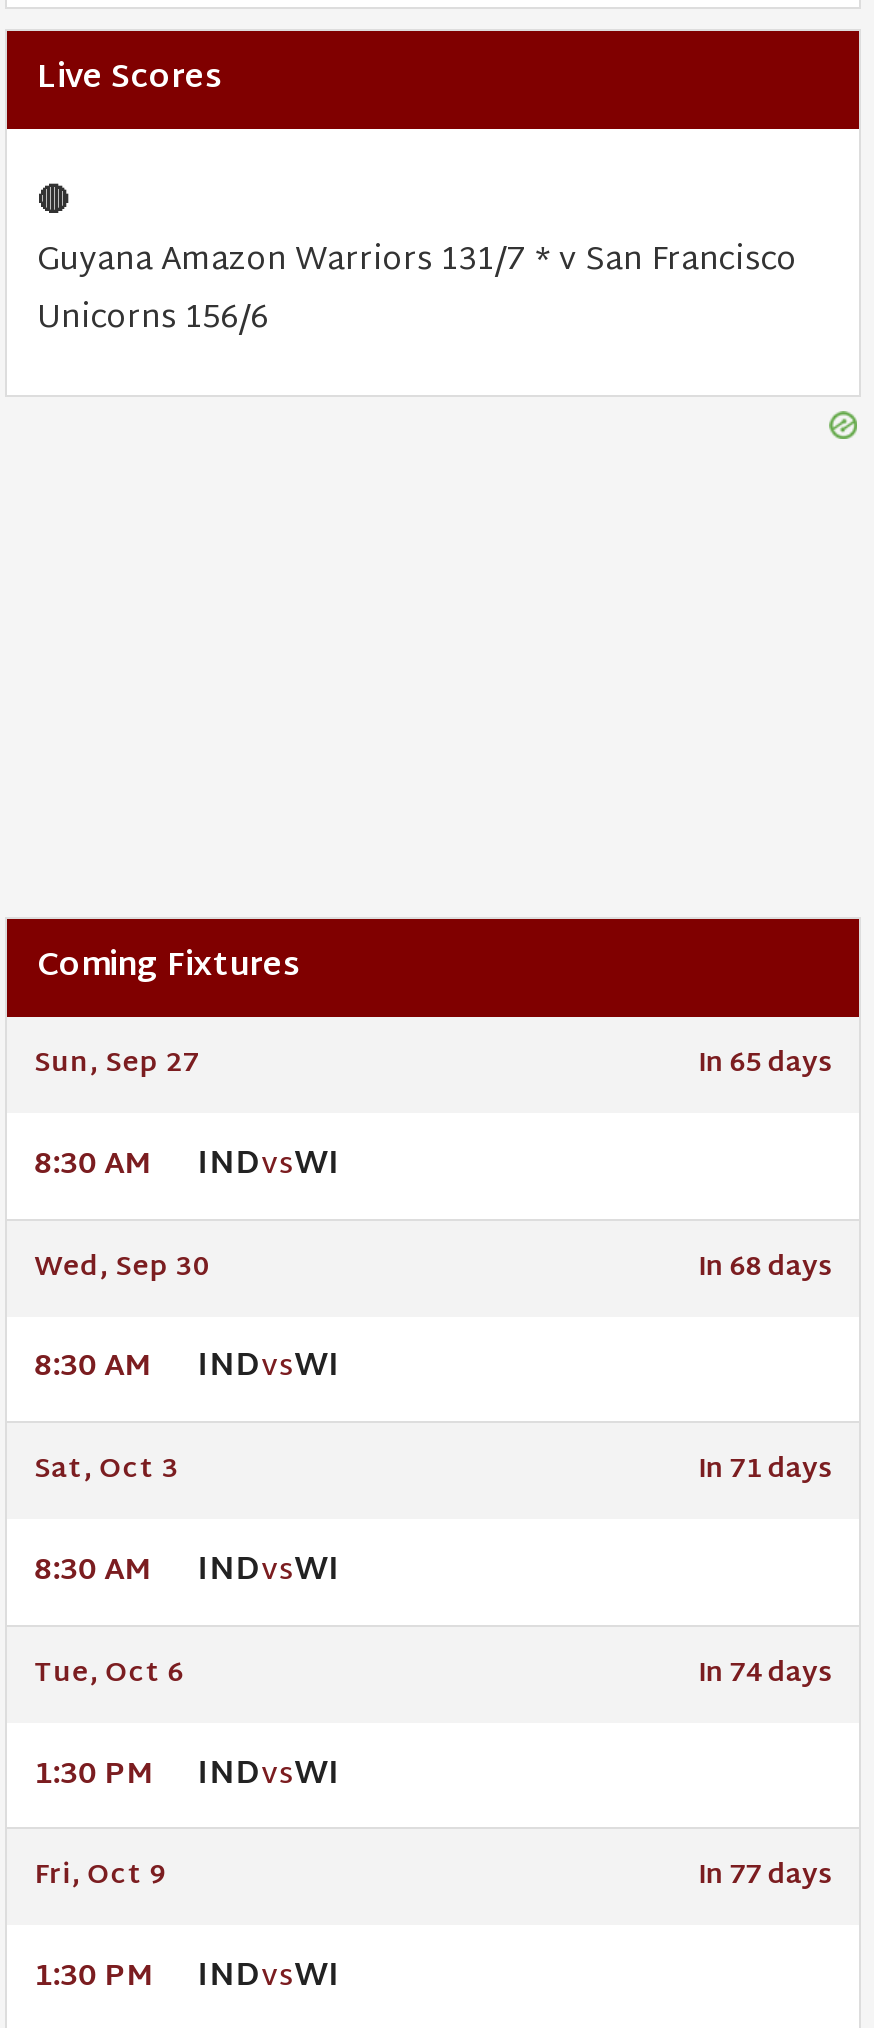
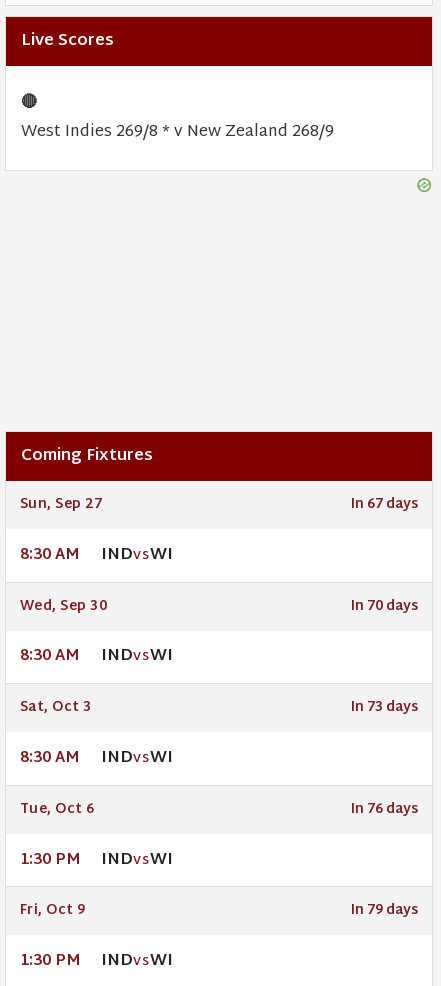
- Guyana Amazon Warriors 131/7 * v San Francisco
- Unicorns 156/6
+ West Indies 269/8 * v New Zealand 268/9

- In 65 days
+ In 67 days

- In 68 days
+ In 70 days

- In 71 days
+ In 73 days

- In 74 days
+ In 76 days

- In 77 days
+ In 79 days
